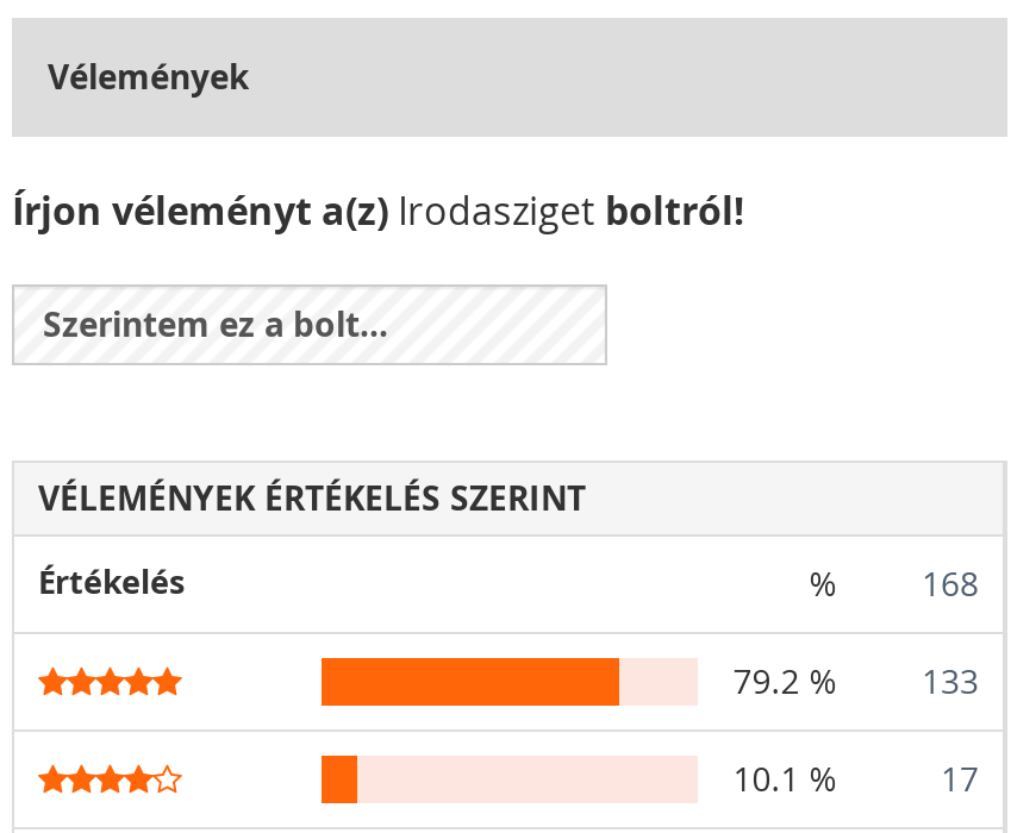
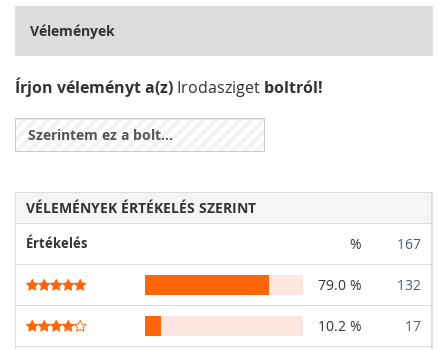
- 168
+ 167

- 79.2 %
+ 79.0 %

- 133
+ 132

- 10.1 %
+ 10.2 %
